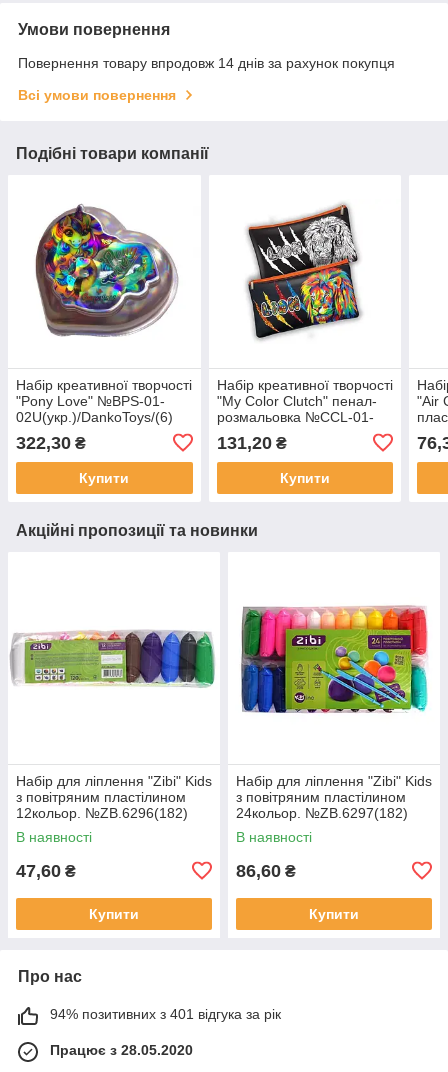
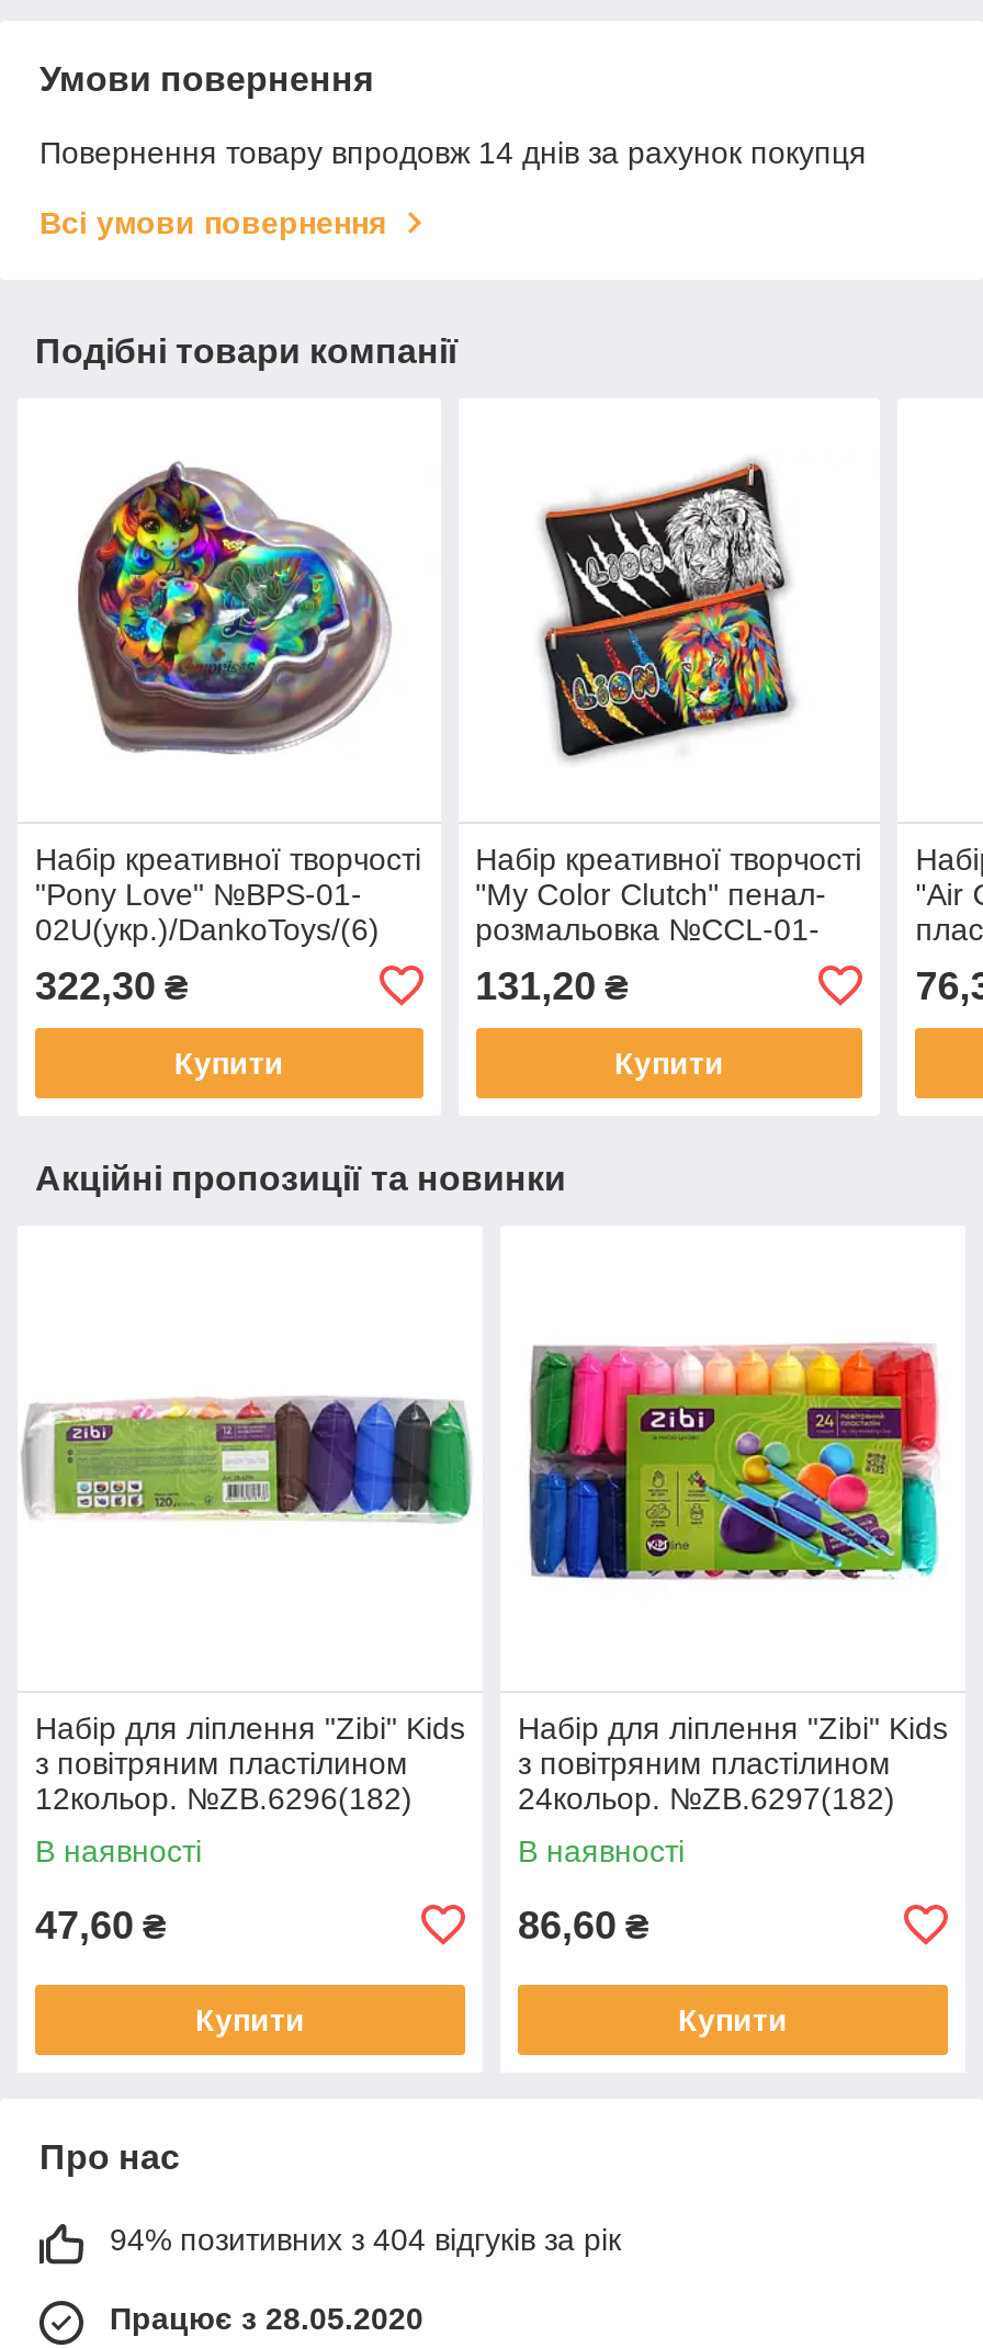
- 94% позитивних з 401 відгука за рік
+ 94% позитивних з 404 відгуків за рік
